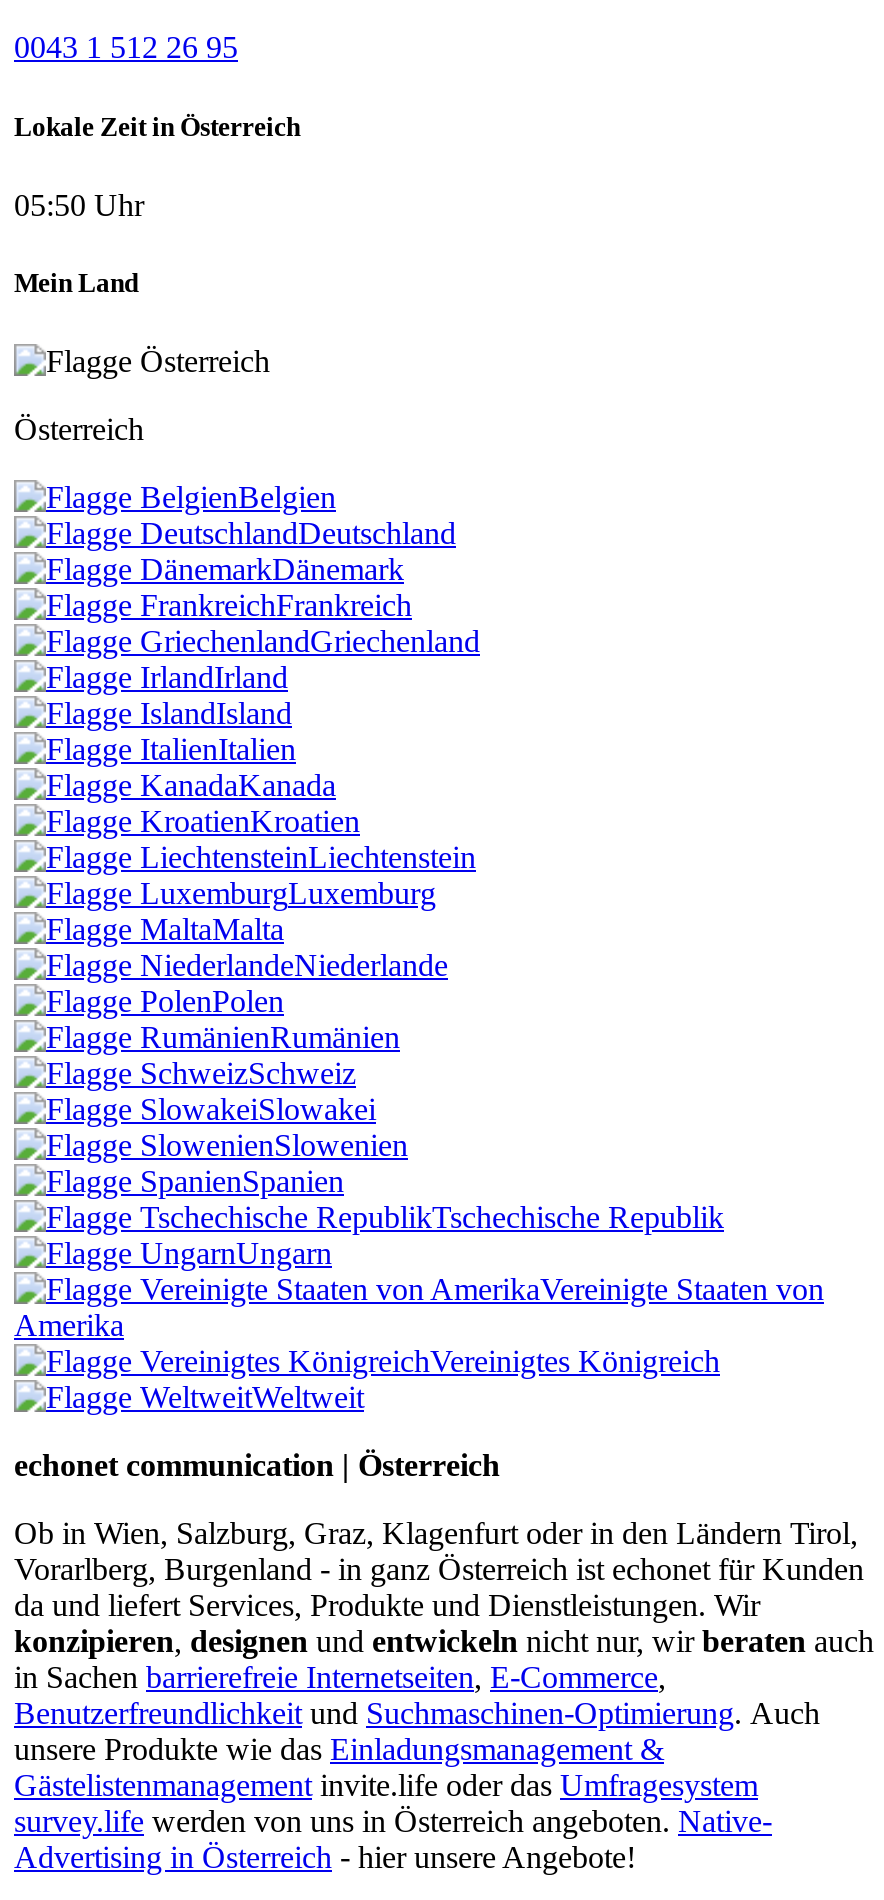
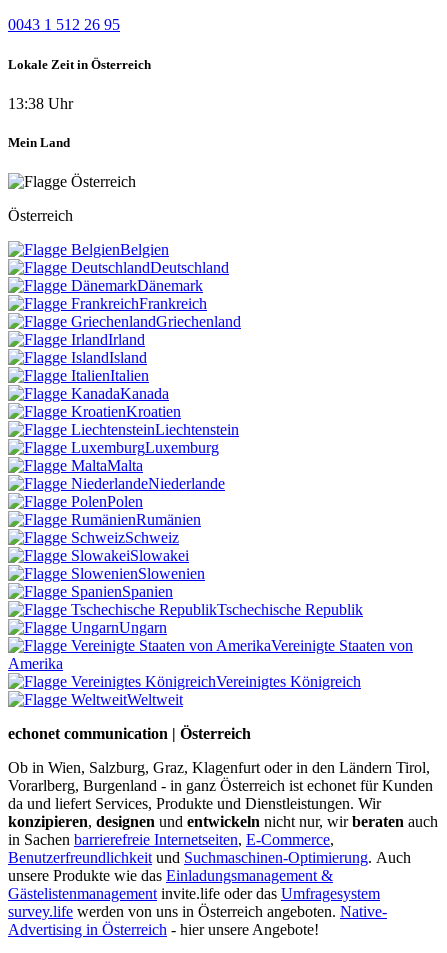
- 05:50 Uhr
+ 13:38 Uhr
